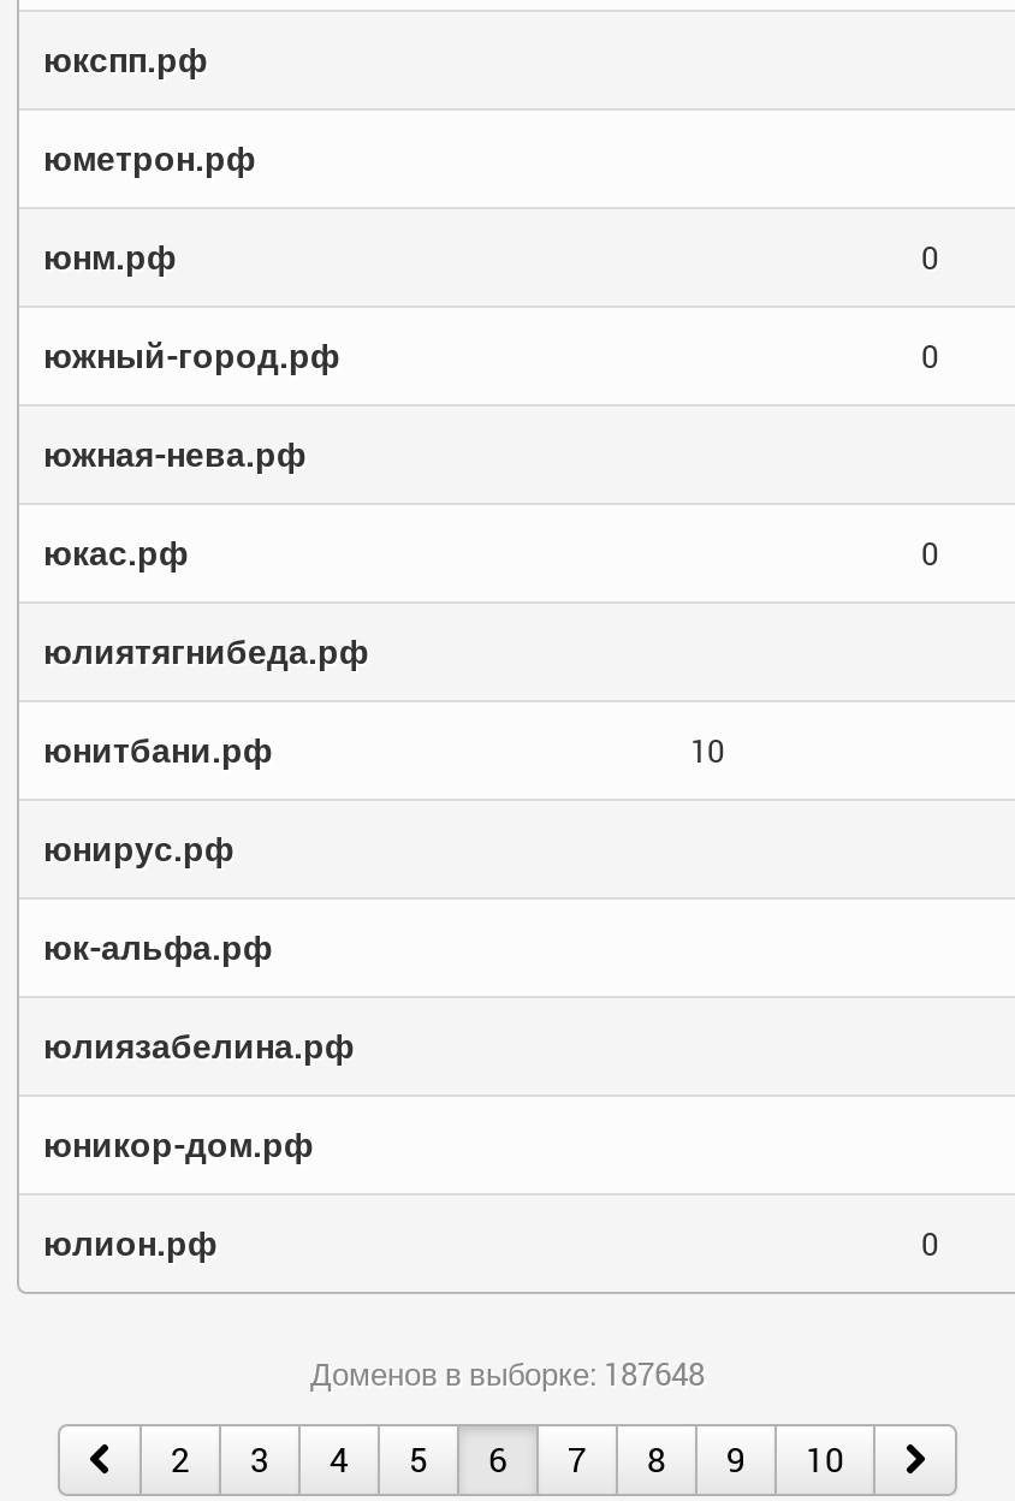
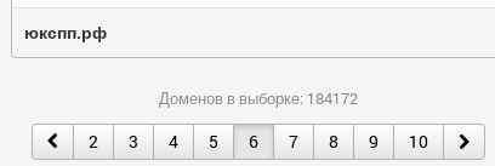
- юметрон.рф
- юнм.рф
- 0
- южный-город.рф
- 0
- южная-нева.рф
- юкас.рф
- 0
- юлиятягнибеда.рф
- юнитбани.рф
- 10
- юнирус.рф
- юк-альфа.рф
- юлиязабелина.рф
- юникор-дом.рф
- юлион.рф
- 0
- Доменов в выборке: 187648
+ Доменов в выборке: 184172
